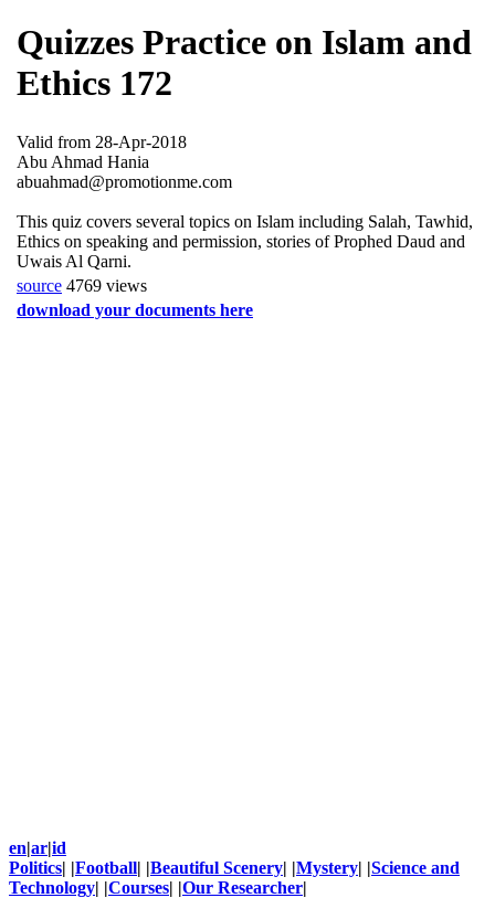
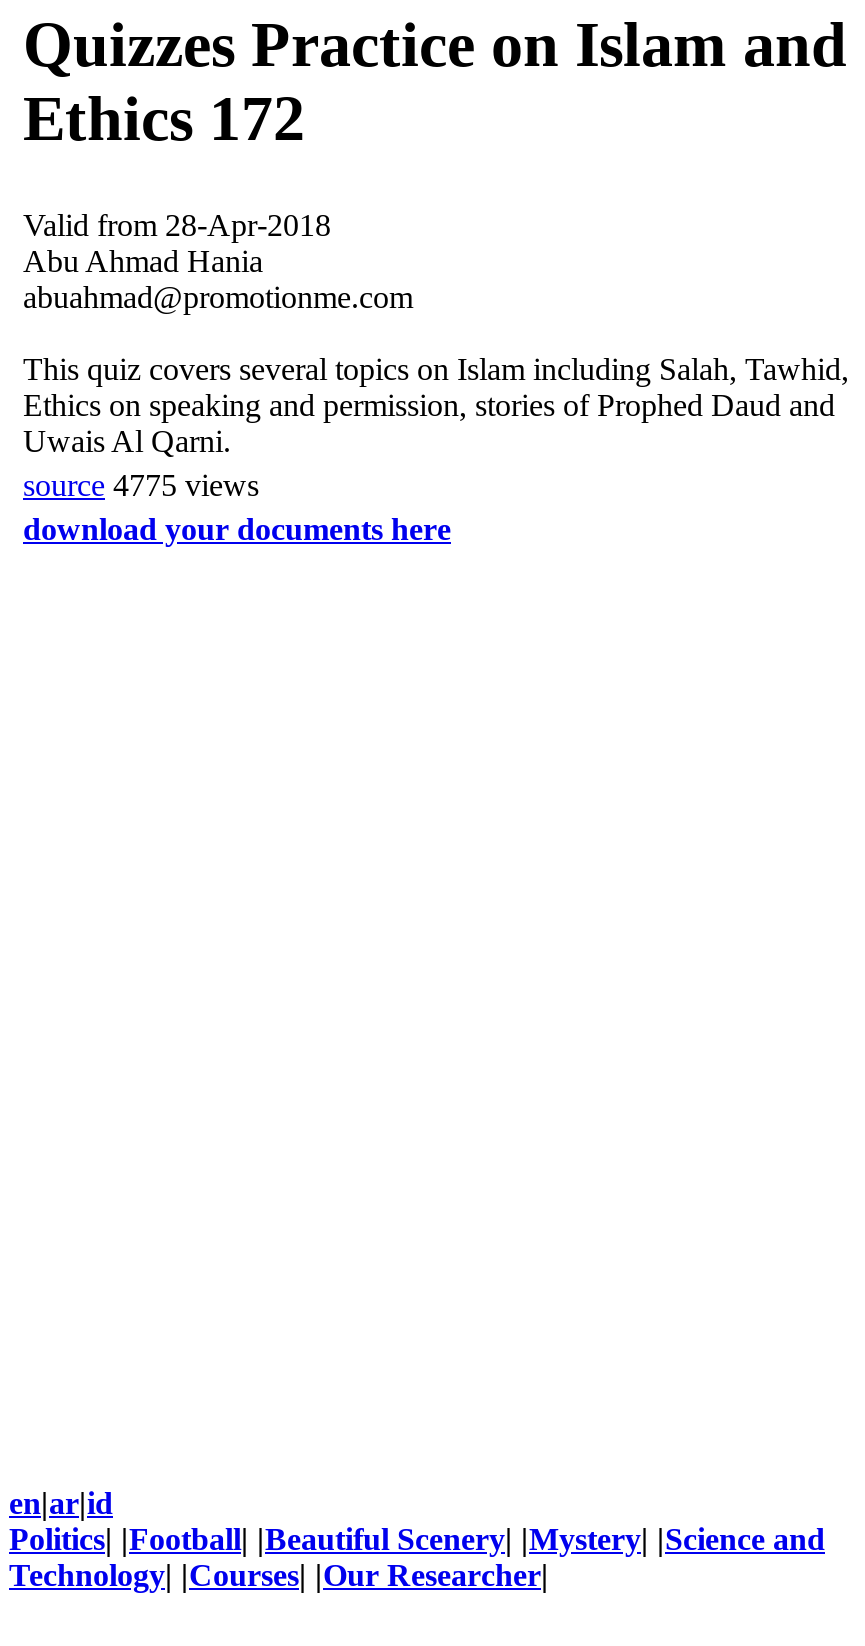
- source 4769 views
+ source 4775 views
